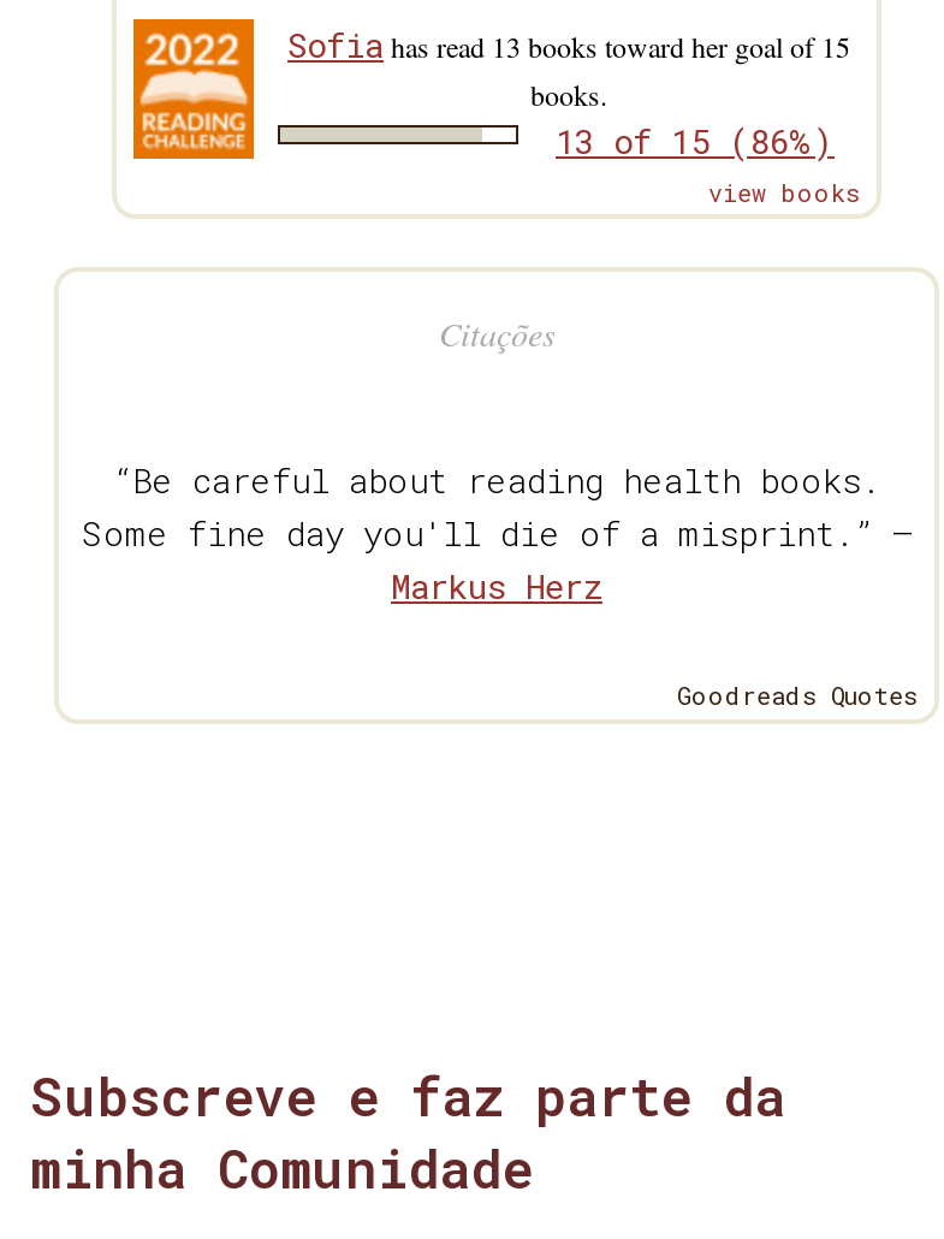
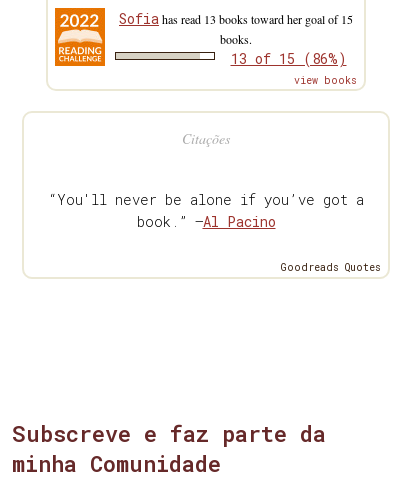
- “Be careful about reading health books.
- Some fine day you'll die of a misprint.” —
- Markus Herz
+ “You'll never be alone if you’ve got a
+ book.” —Al Pacino
